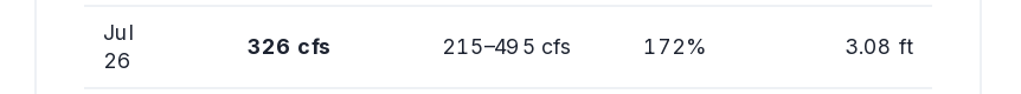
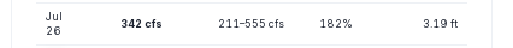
- 326 cfs
+ 342 cfs

- 215–495 cfs
+ 211–555 cfs

- 172%
+ 182%

- 3.08 ft
+ 3.19 ft
